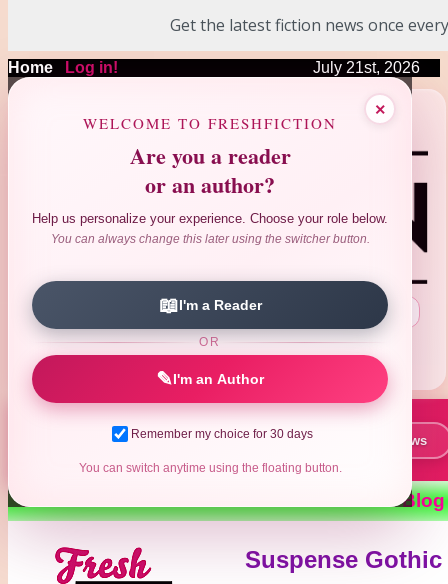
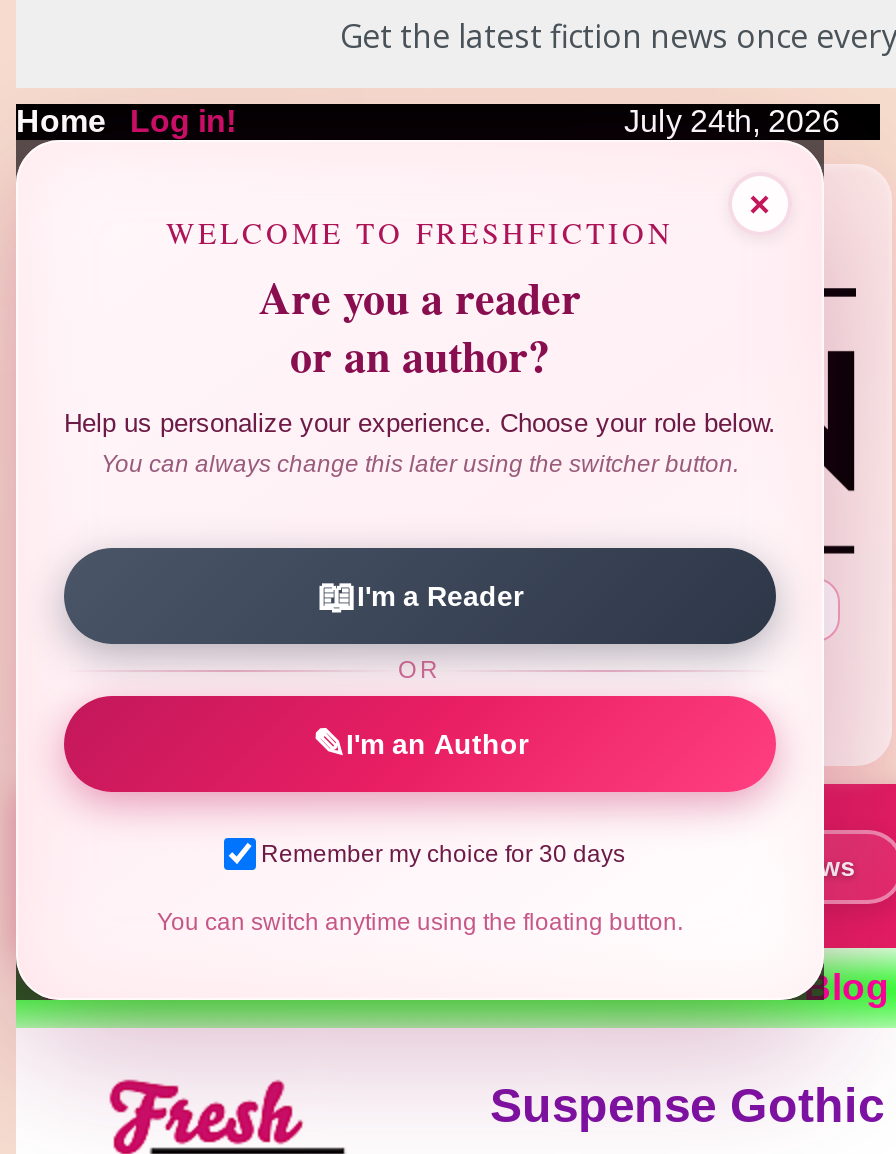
- July 21st, 2026
+ July 24th, 2026
